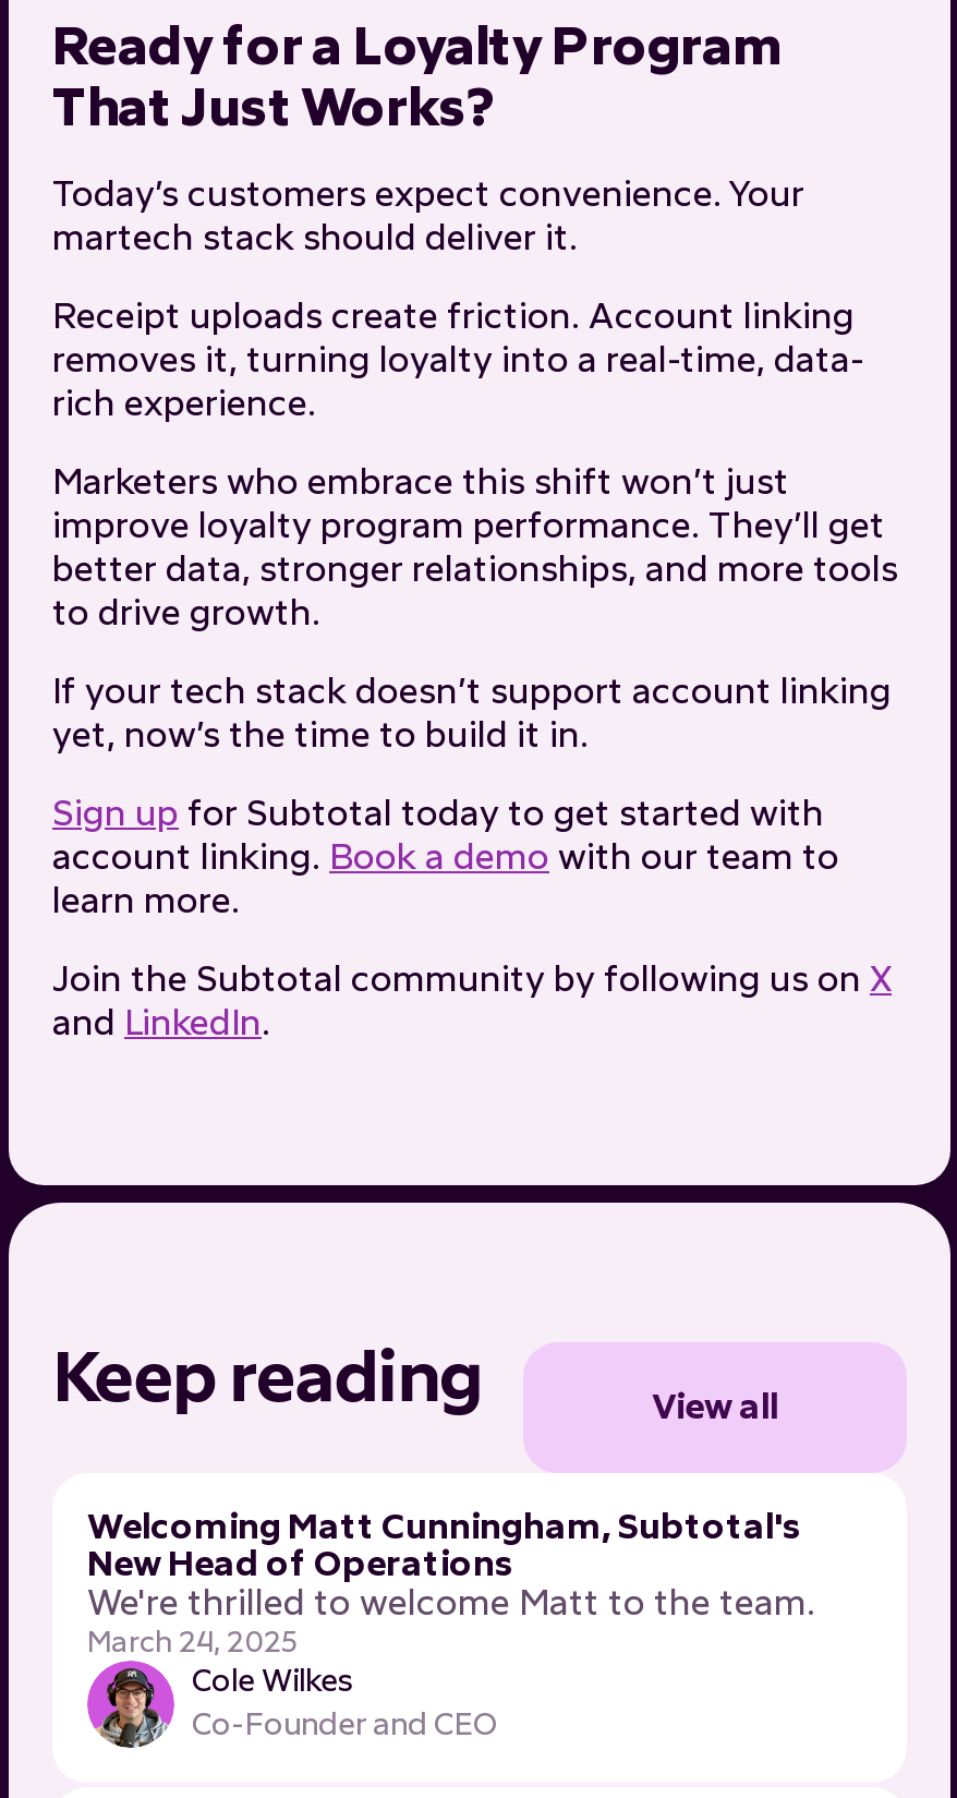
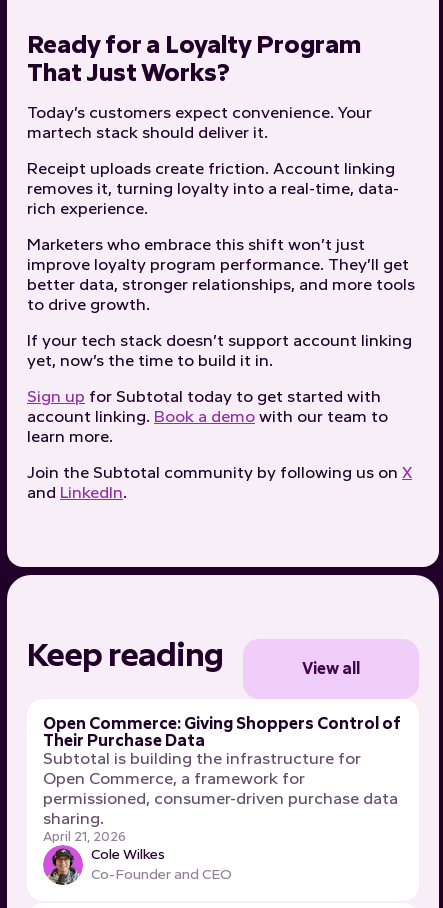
- Welcoming Matt Cunningham, Subtotal's
- New Head of Operations
- We're thrilled to welcome Matt to the team.
- March 24, 2025
+ Open Commerce: Giving Shoppers Control of
+ Their Purchase Data
+ Subtotal is building the infrastructure for
+ Open Commerce, a framework for
+ permissioned, consumer-driven purchase data
+ sharing.
+ April 21, 2026
